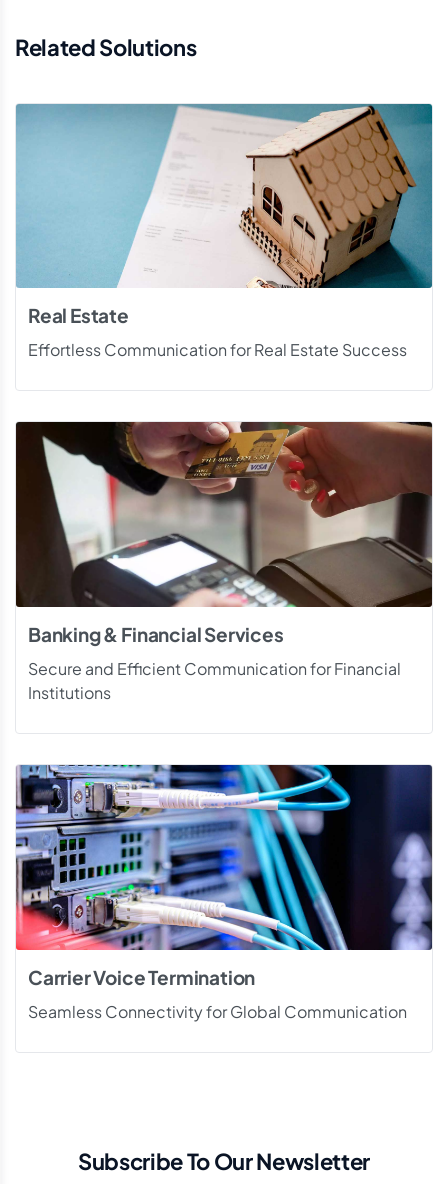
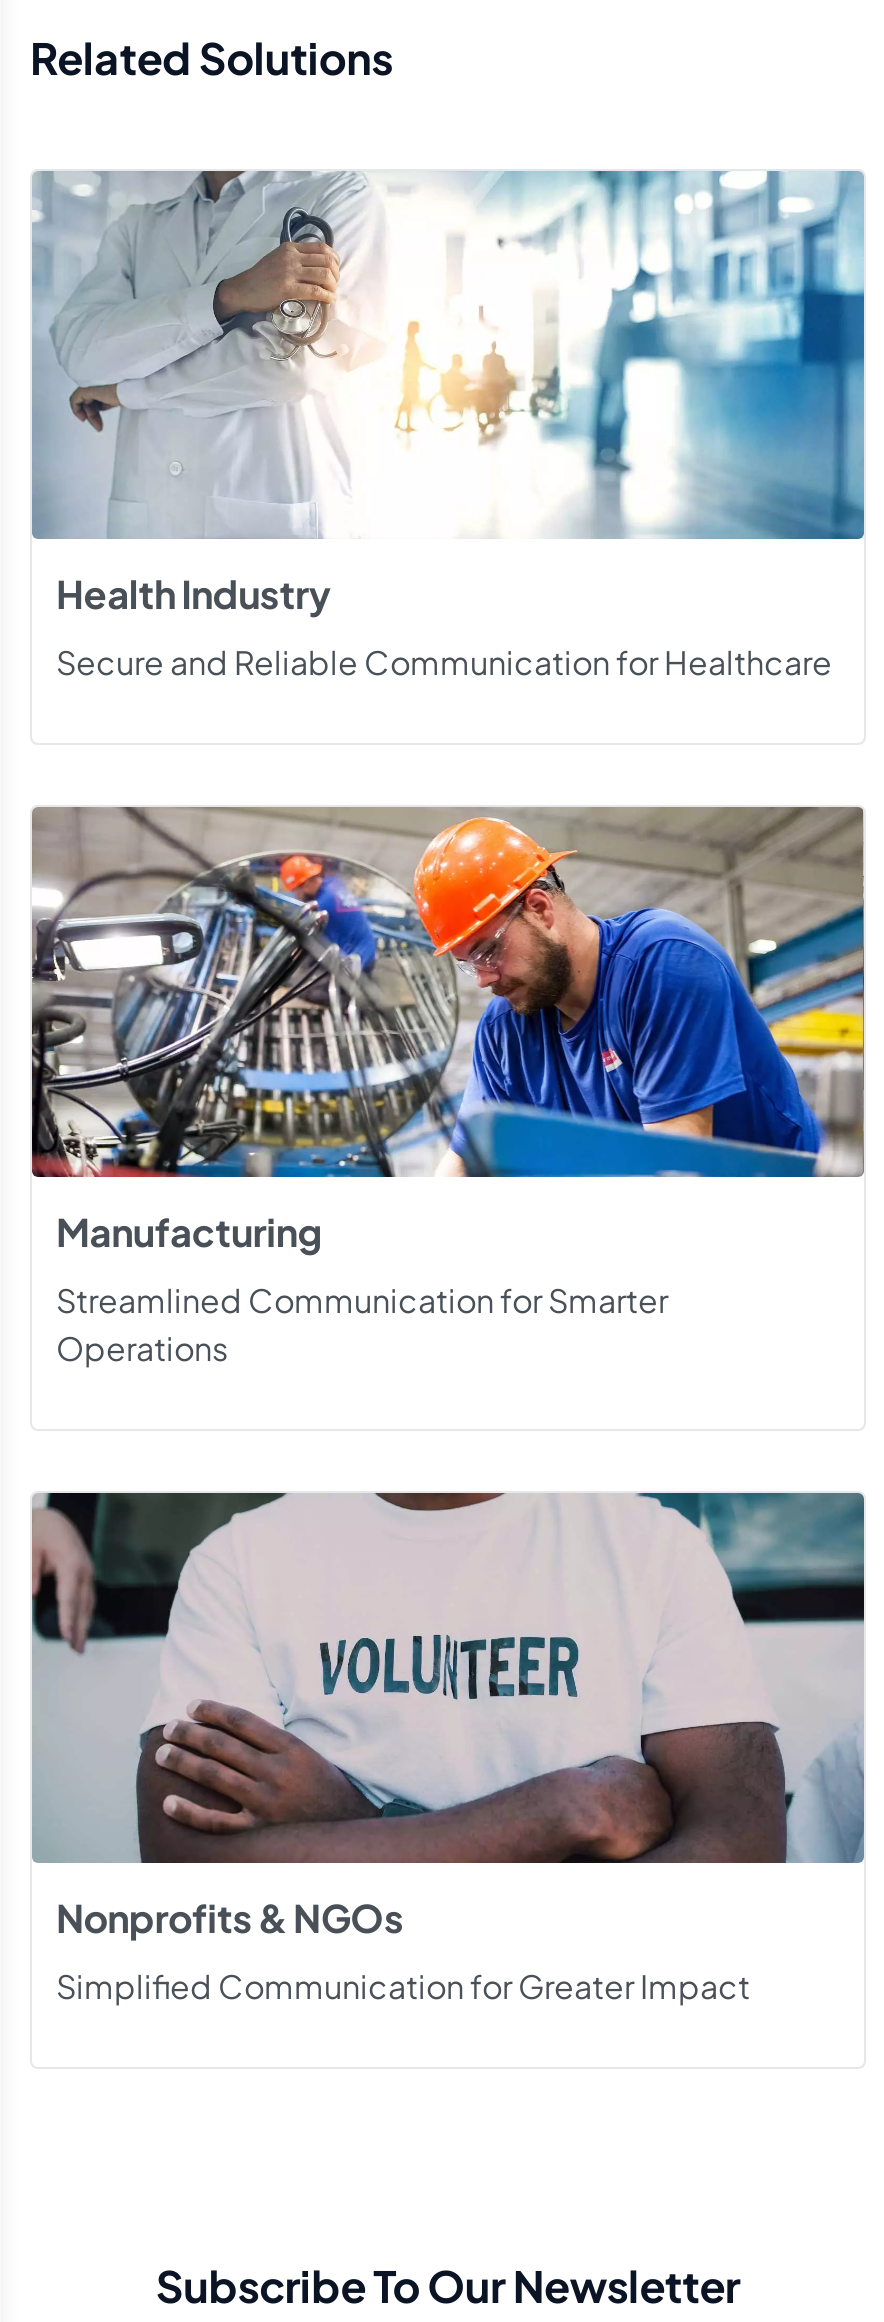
- [image]
- Real Estate
+ [image]
+ Health Industry

- Effortless Communication for Real Estate Success
+ Secure and Reliable Communication for Healthcare

- [image]
- Banking & Financial Services
+ [image]
+ Manufacturing

- Secure and Efficient Communication for Financial
- Institutions
+ Streamlined Communication for Smarter
+ Operations

- [image]
- Carrier Voice Termination
+ [image]
+ Nonprofits & NGOs

- Seamless Connectivity for Global Communication
+ Simplified Communication for Greater Impact
